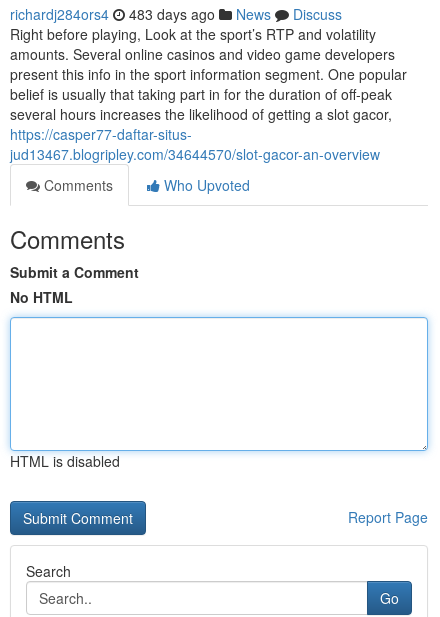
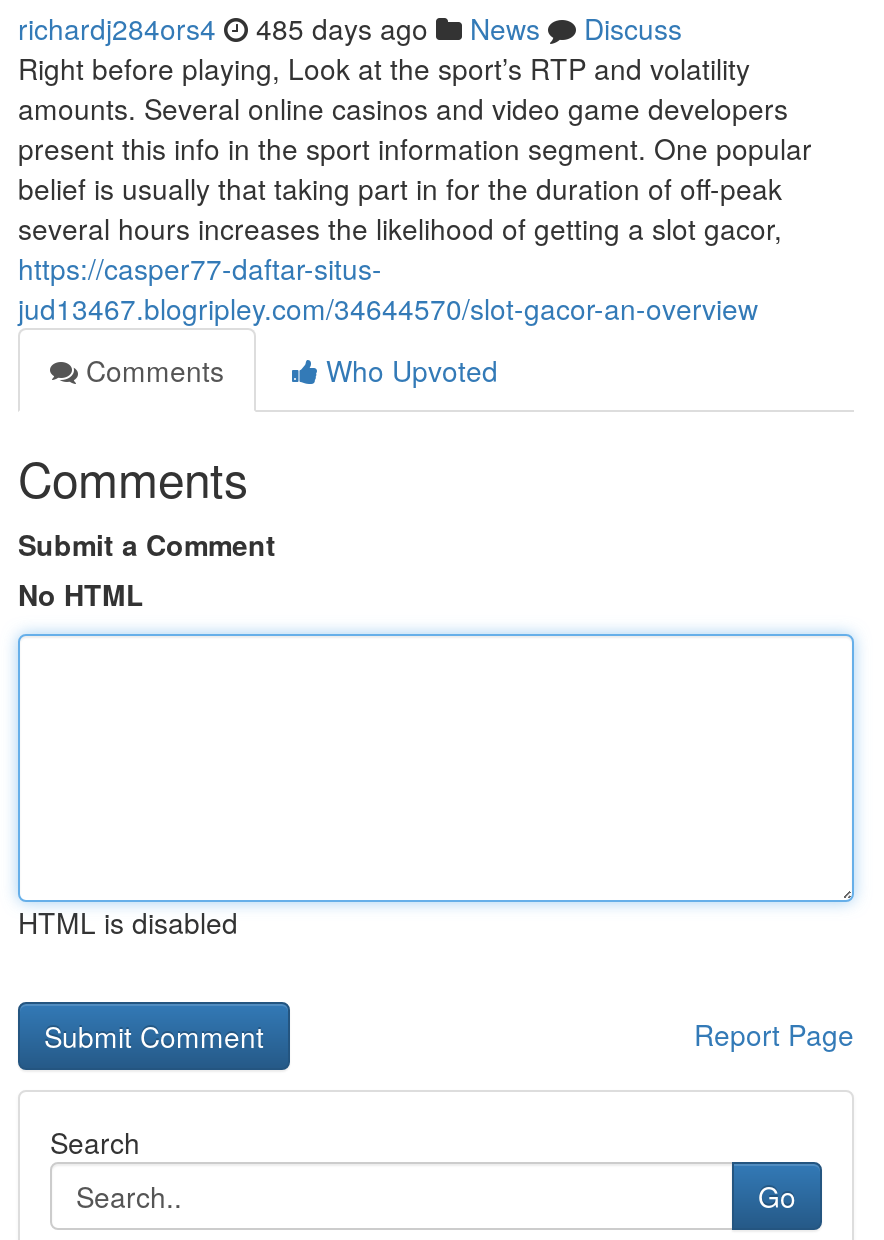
- richardj284ors4 483 days ago News Discuss
+ richardj284ors4 485 days ago News Discuss
